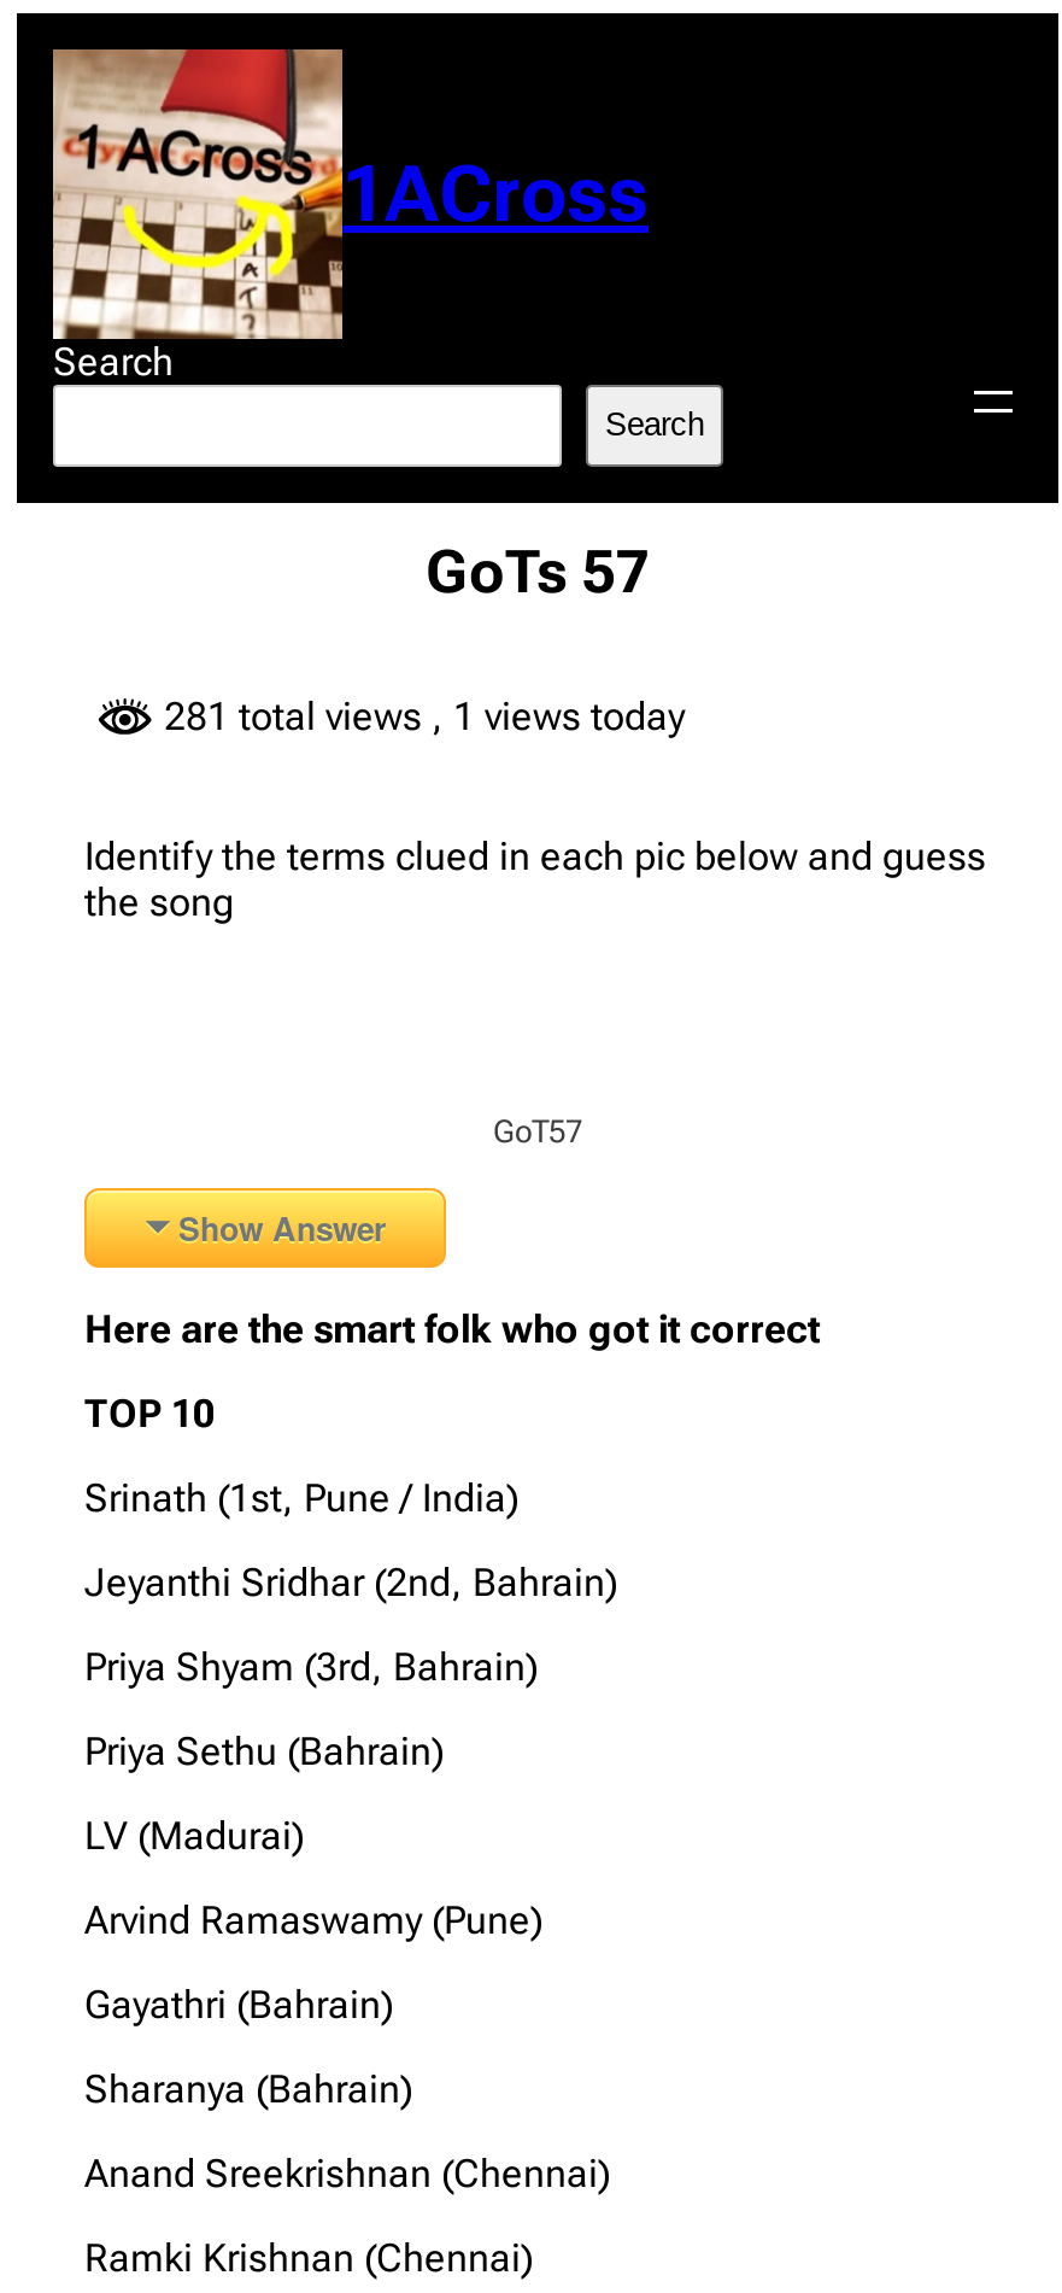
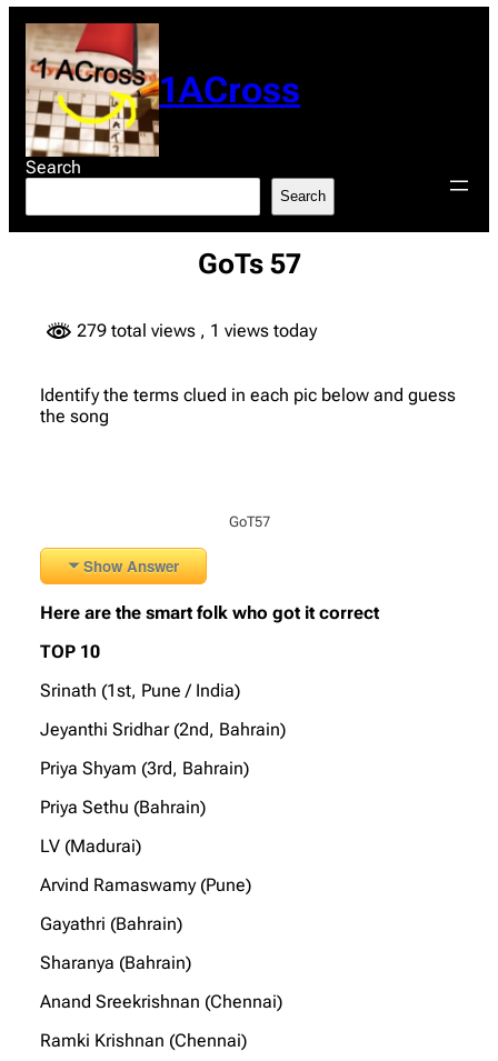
- 281 total views, 1 views today
+ 279 total views, 1 views today
